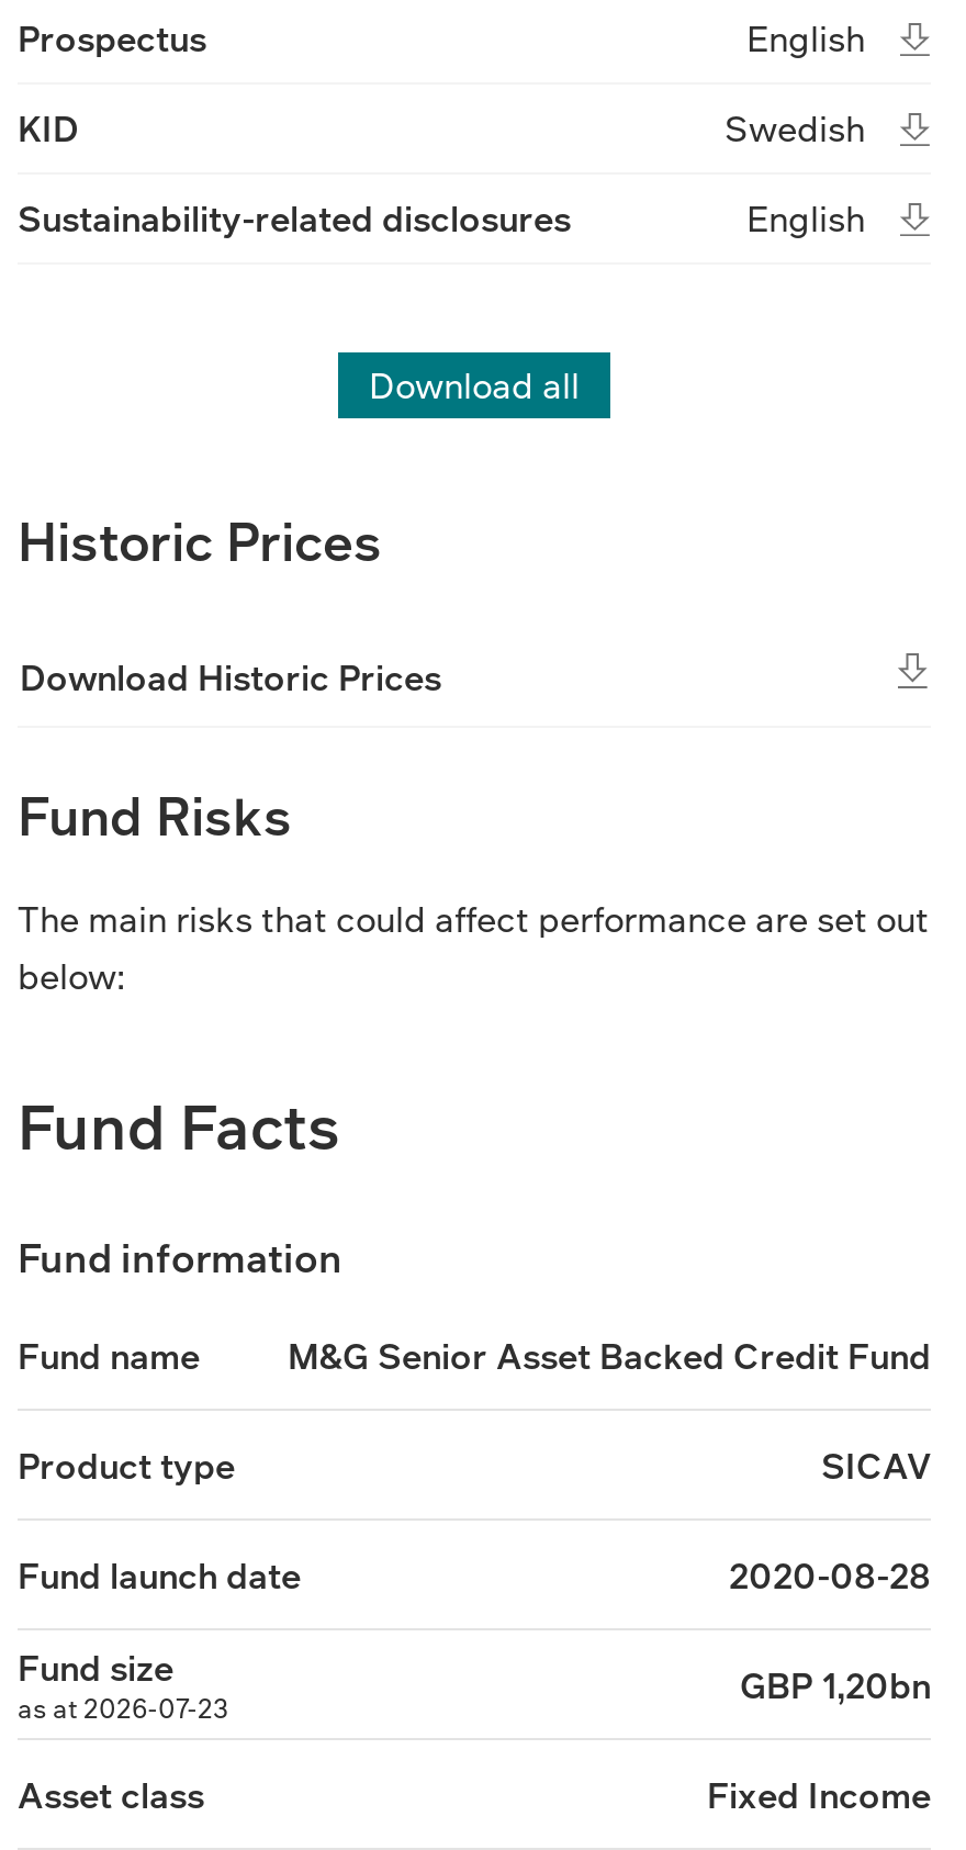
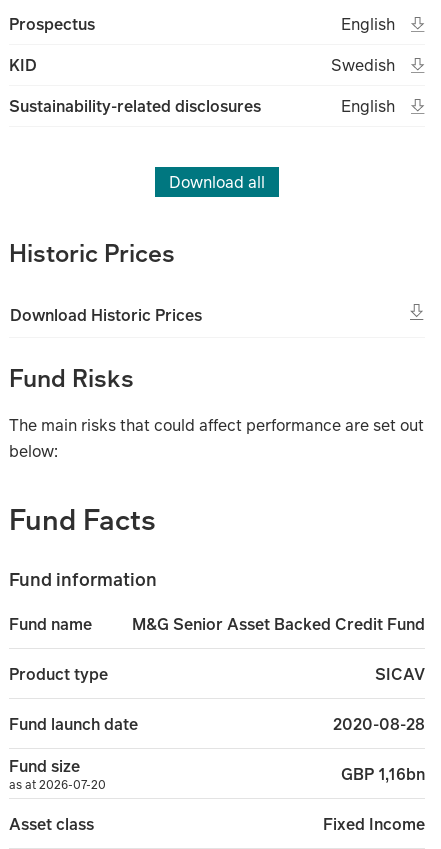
- GBP 1,20bn
+ GBP 1,16bn

- as at 2026-07-23
+ as at 2026-07-20
